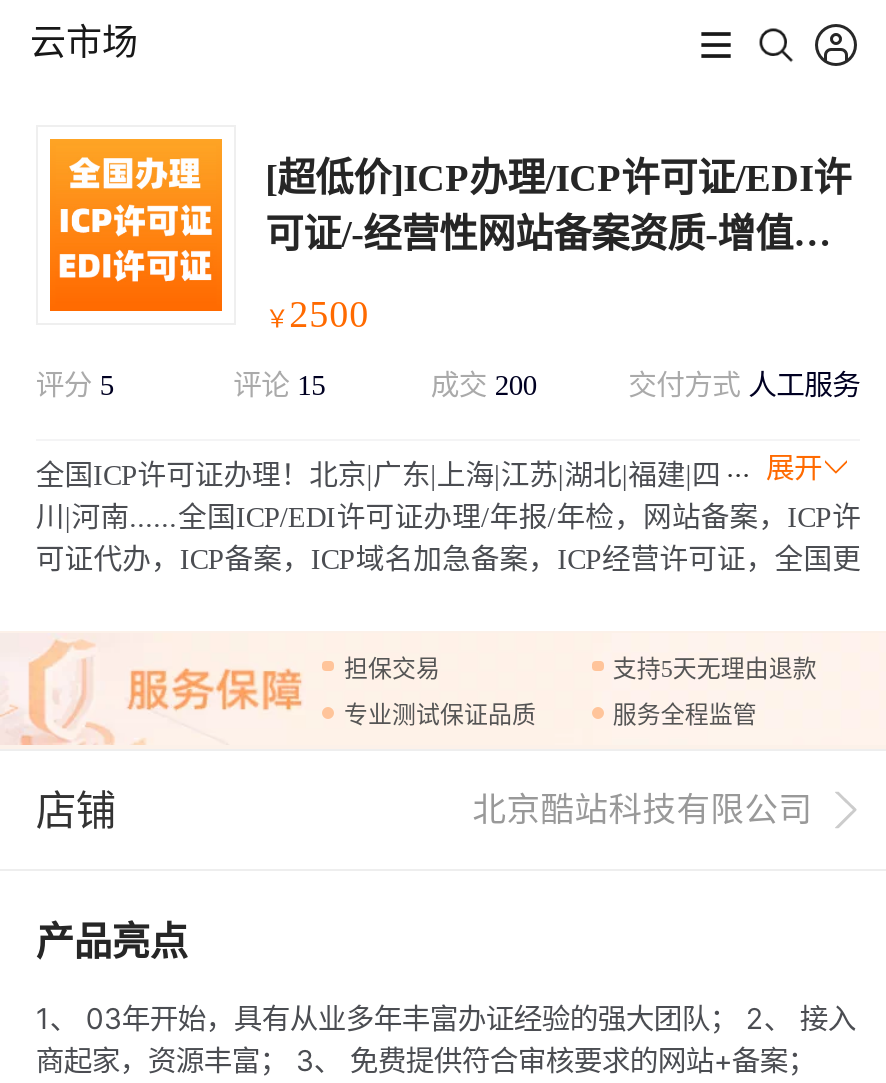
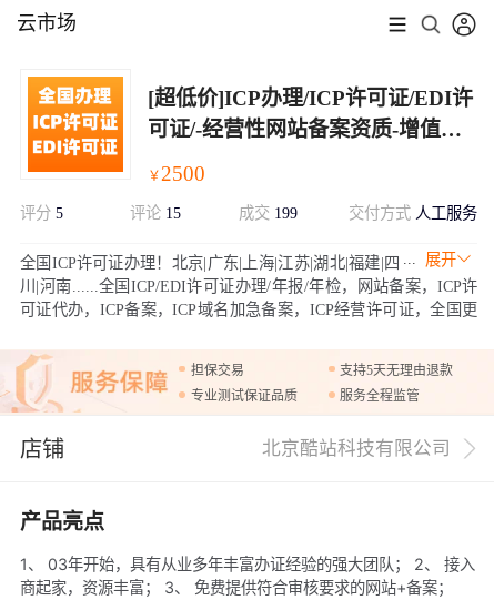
- 成交200
+ 成交199
